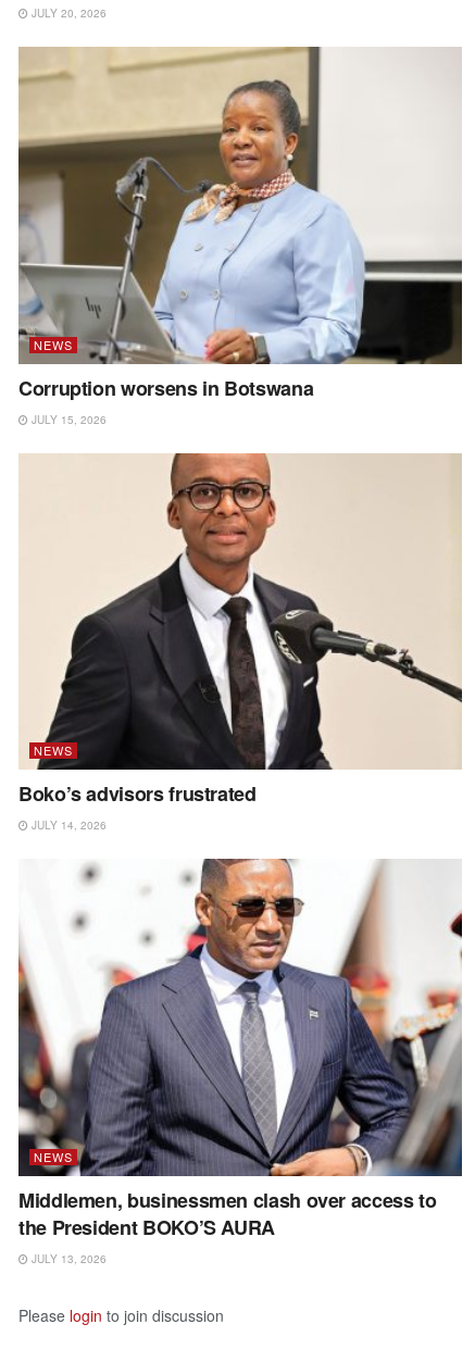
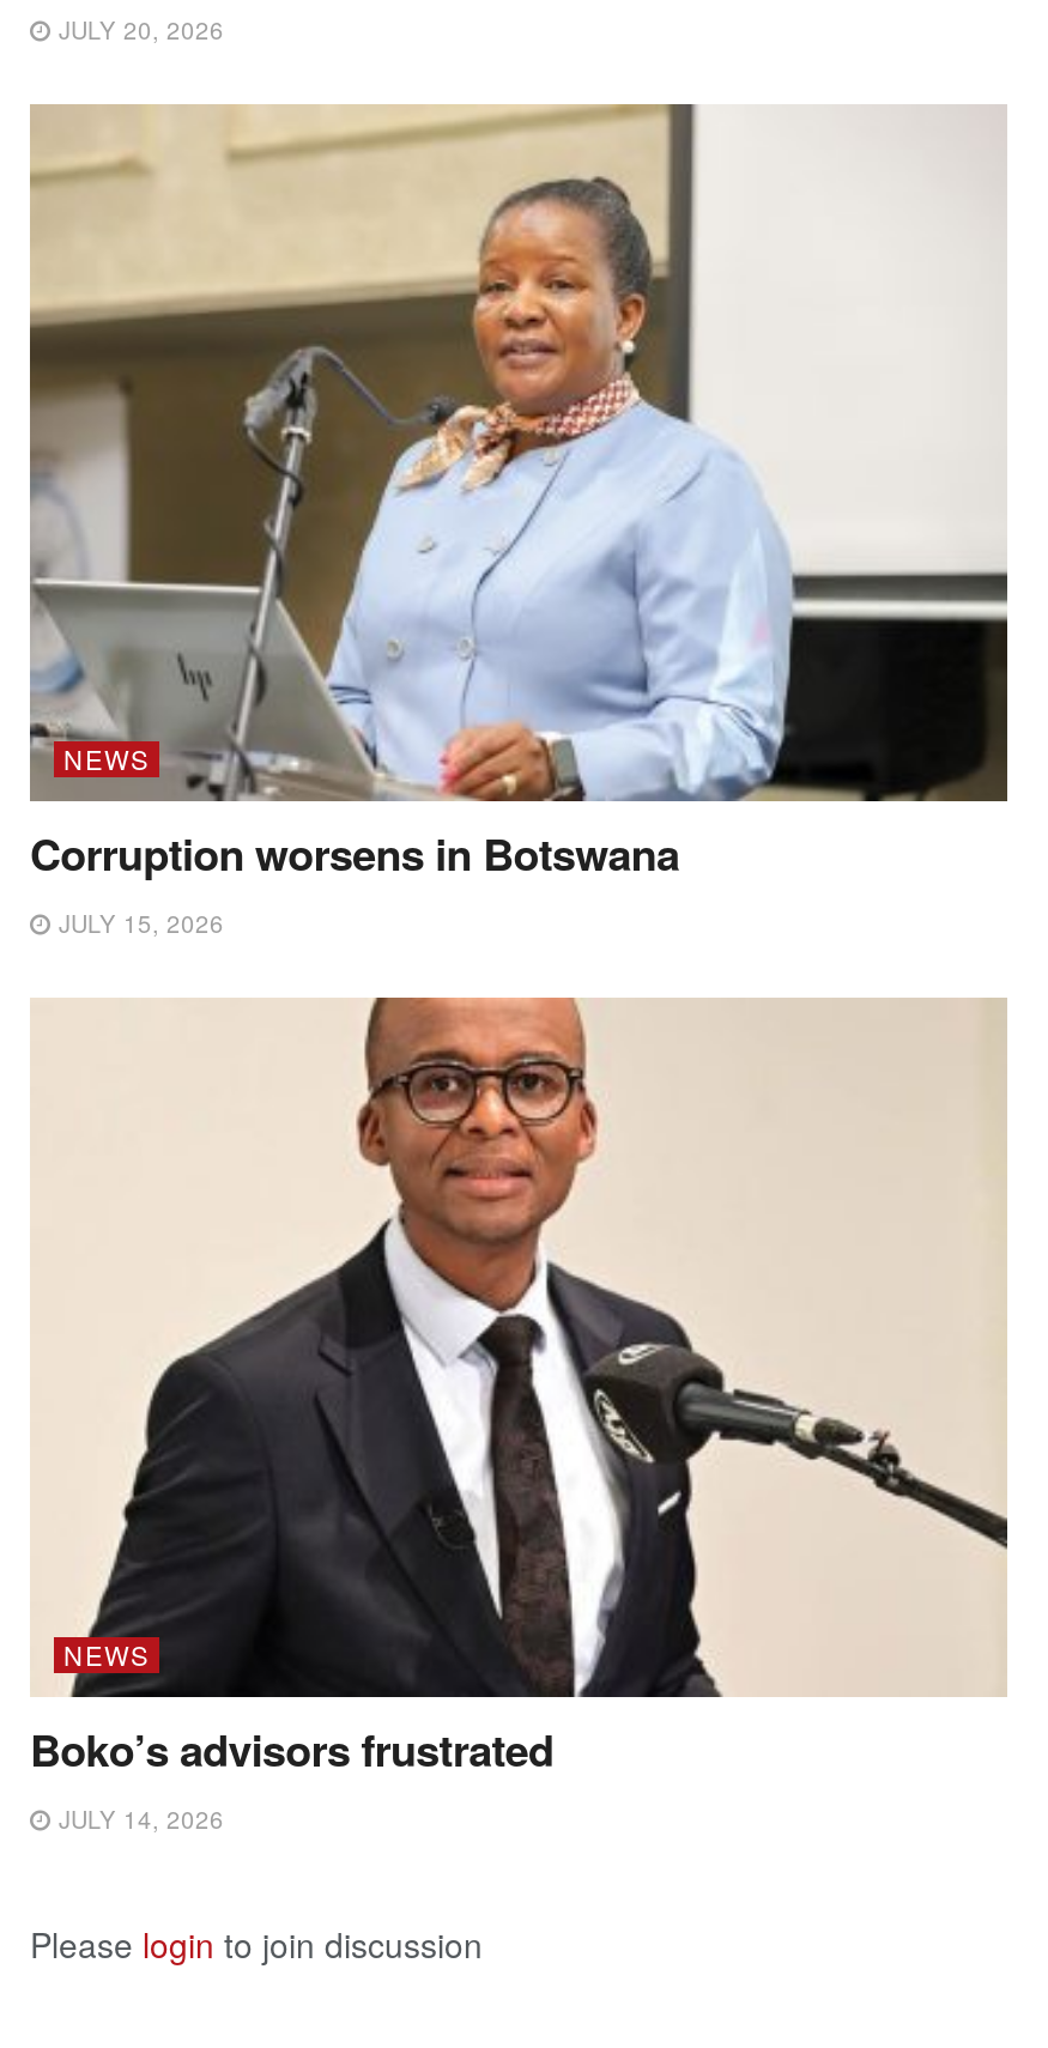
- [image]
- NEWS
- Middlemen, businessmen clash over access to
- the President BOKO’S AURA
- JULY 13, 2026
